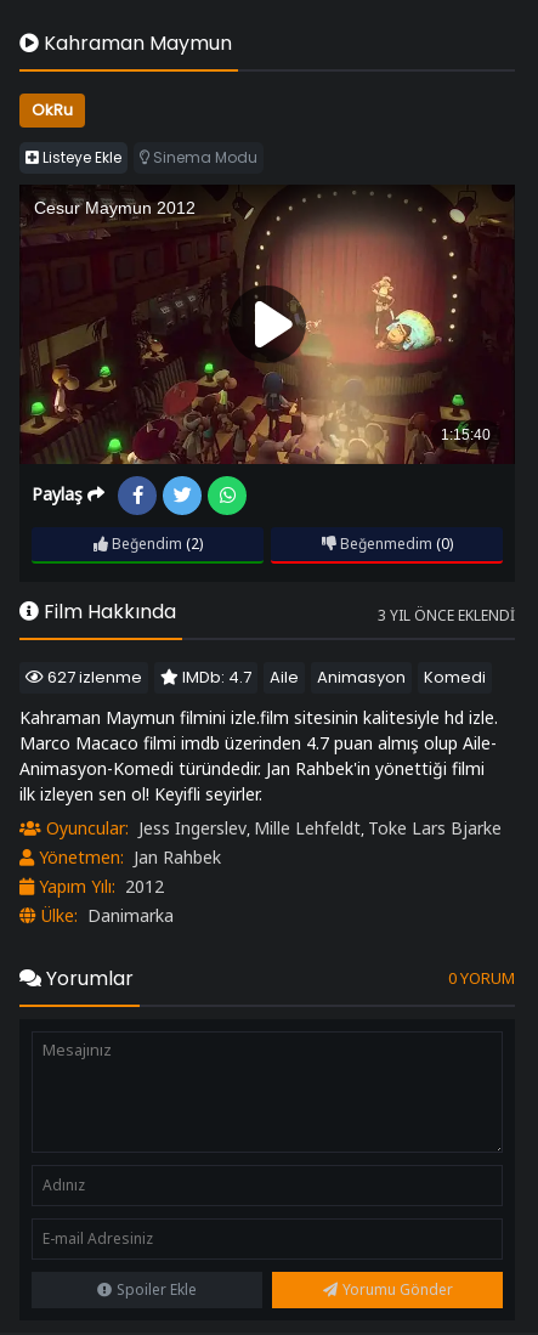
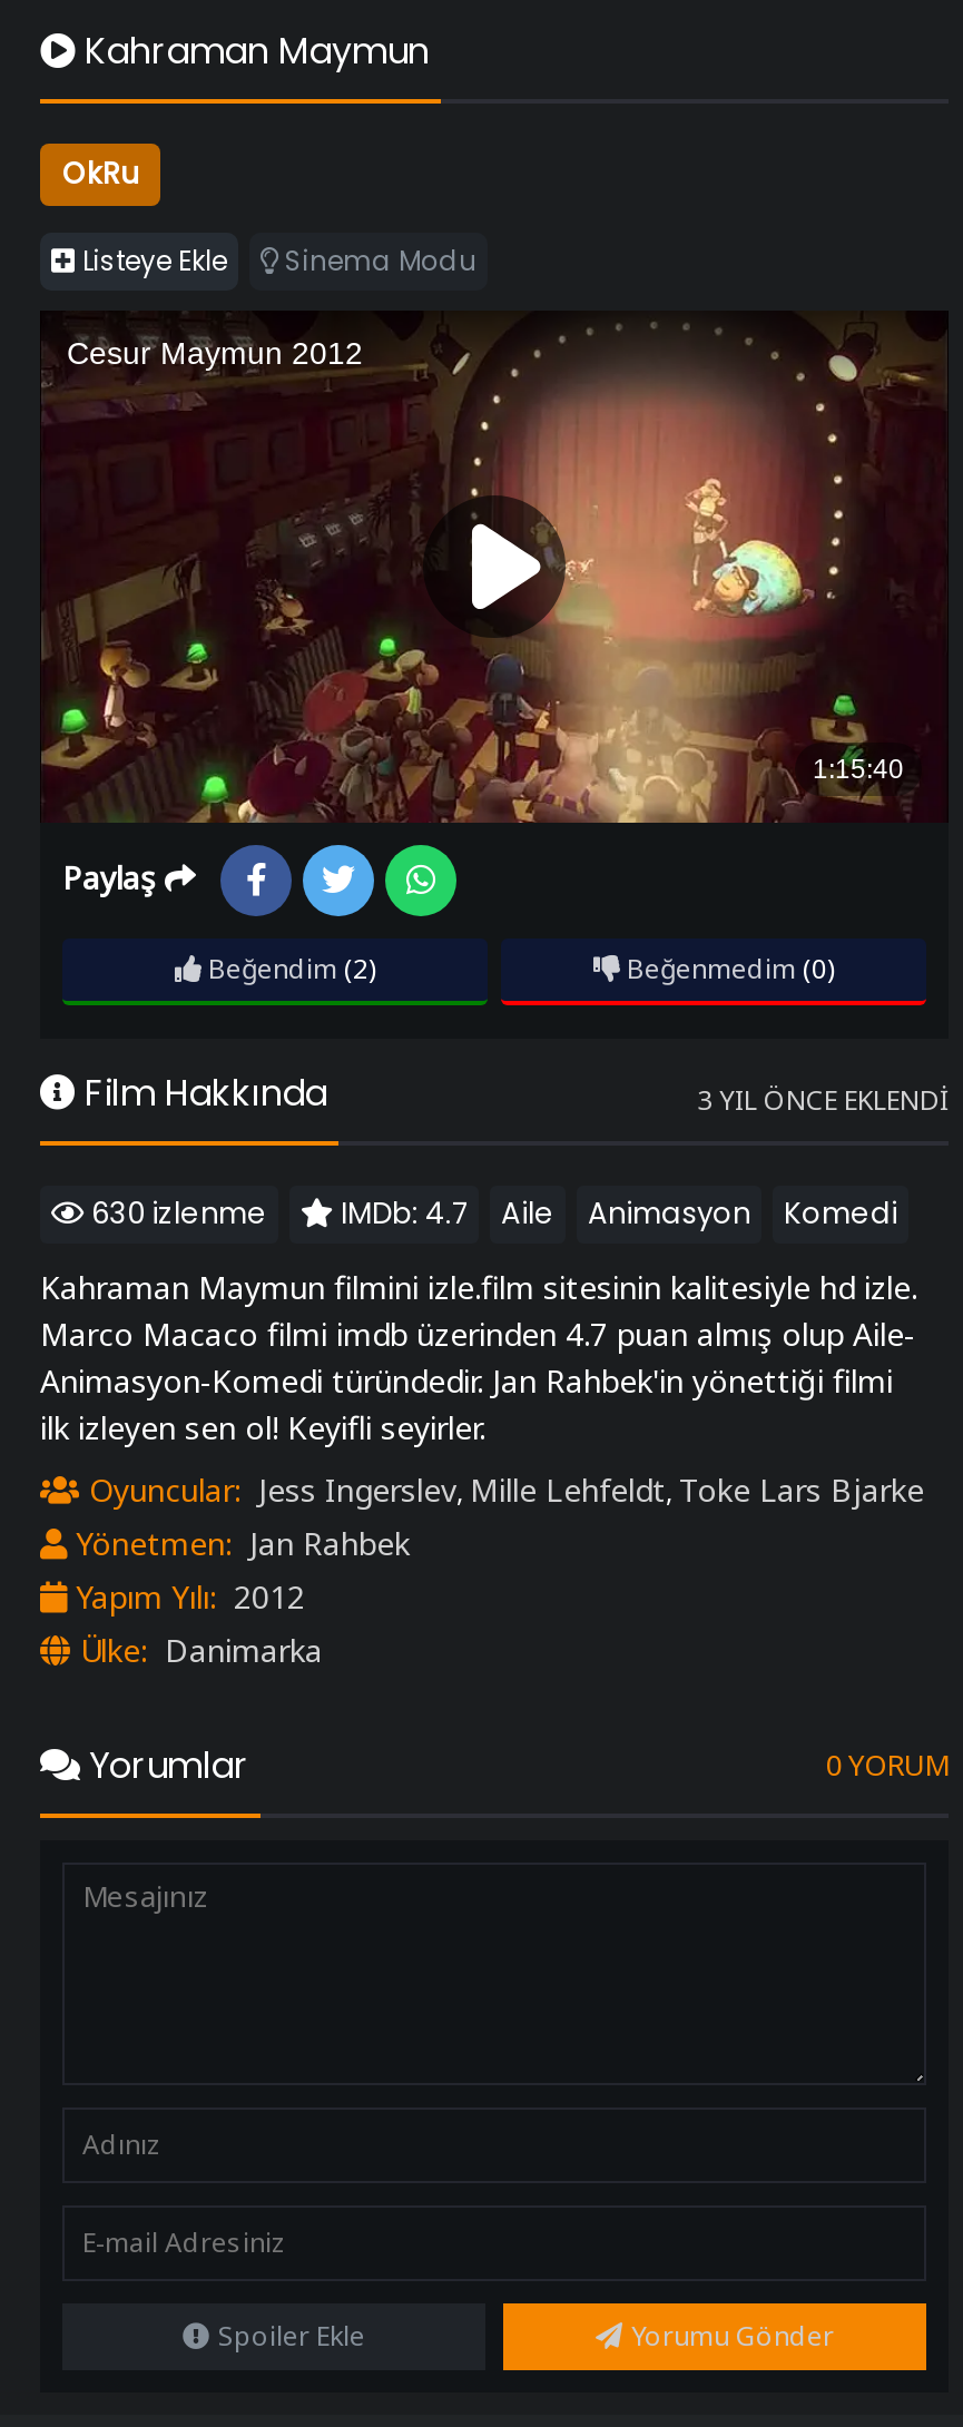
- 627 izlenme IMDb: 4.7 Aile Animasyon Komedi
+ 630 izlenme IMDb: 4.7 Aile Animasyon Komedi
